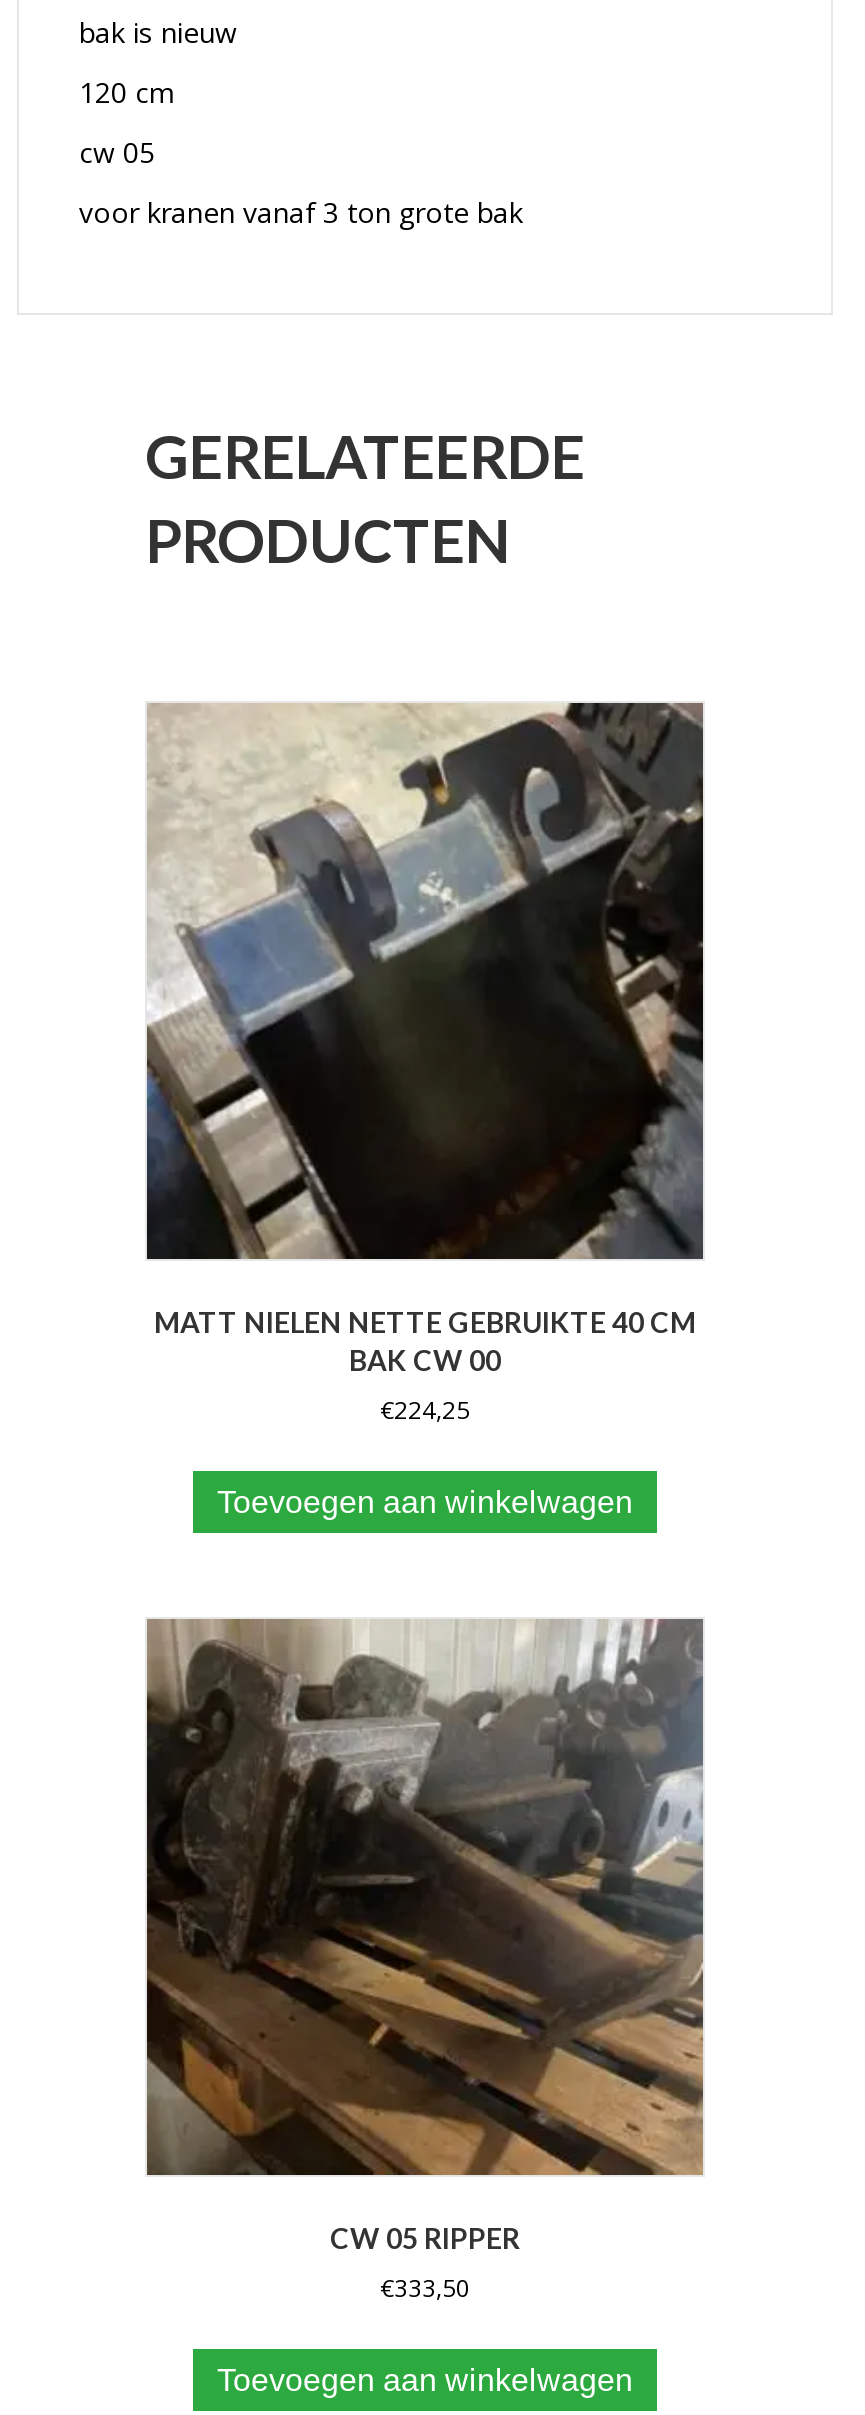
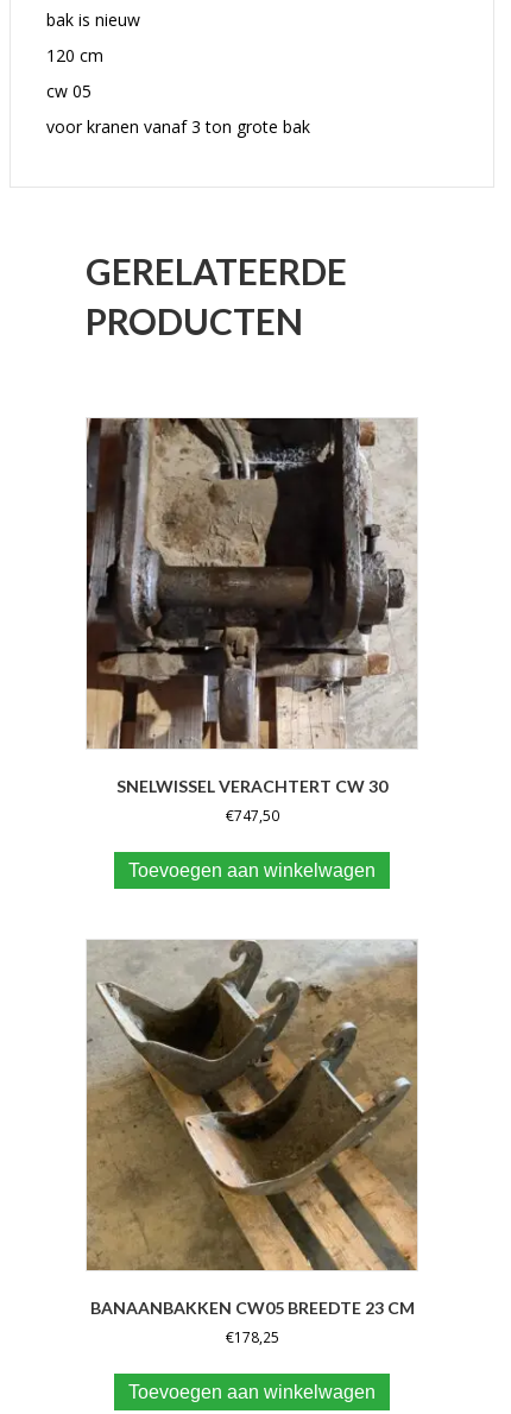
- [image]
- MATT NIELEN NETTE GEBRUIKTE 40 CM
- BAK CW 00
+ [image]
+ SNELWISSEL VERACHTERT CW 30

- €224,25
+ €747,50

- [image]
- CW 05 RIPPER
+ [image]
+ BANAANBAKKEN CW05 BREEDTE 23 CM

- €333,50
+ €178,25
